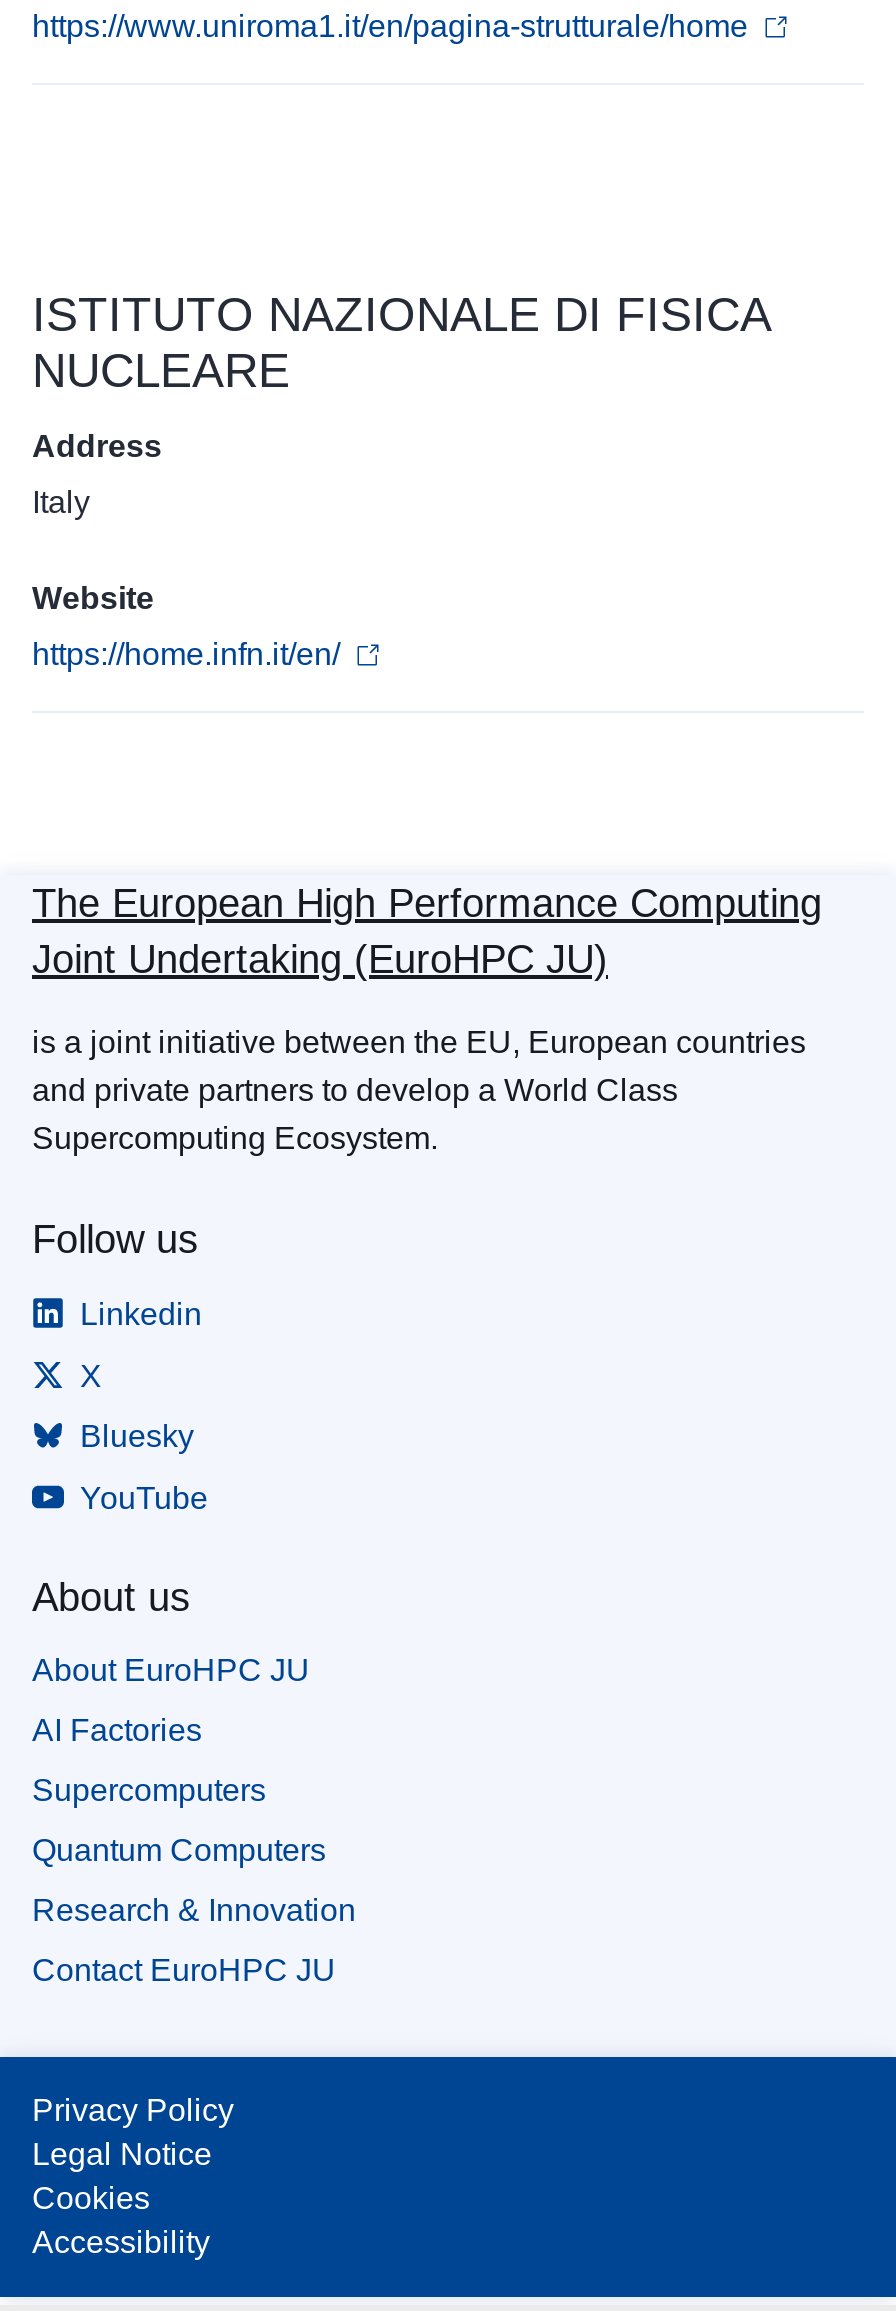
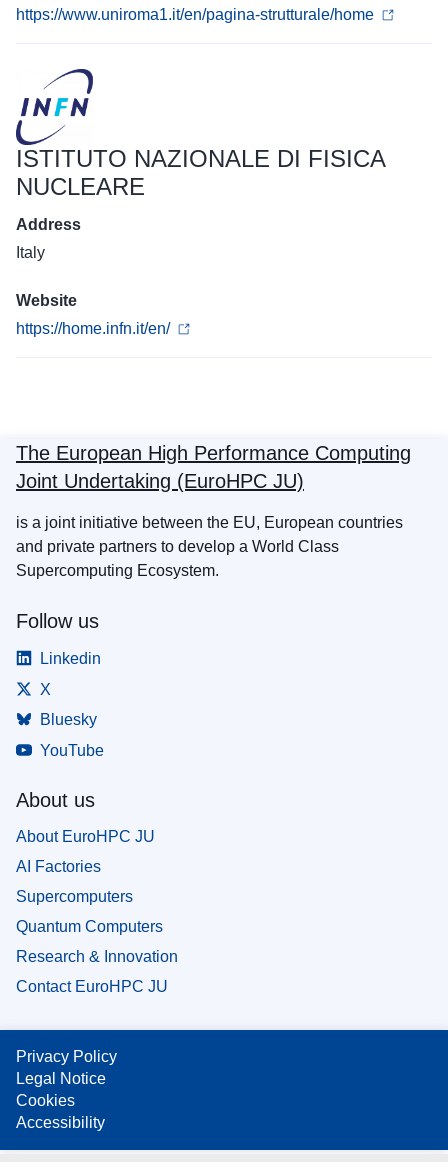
+ [image]
